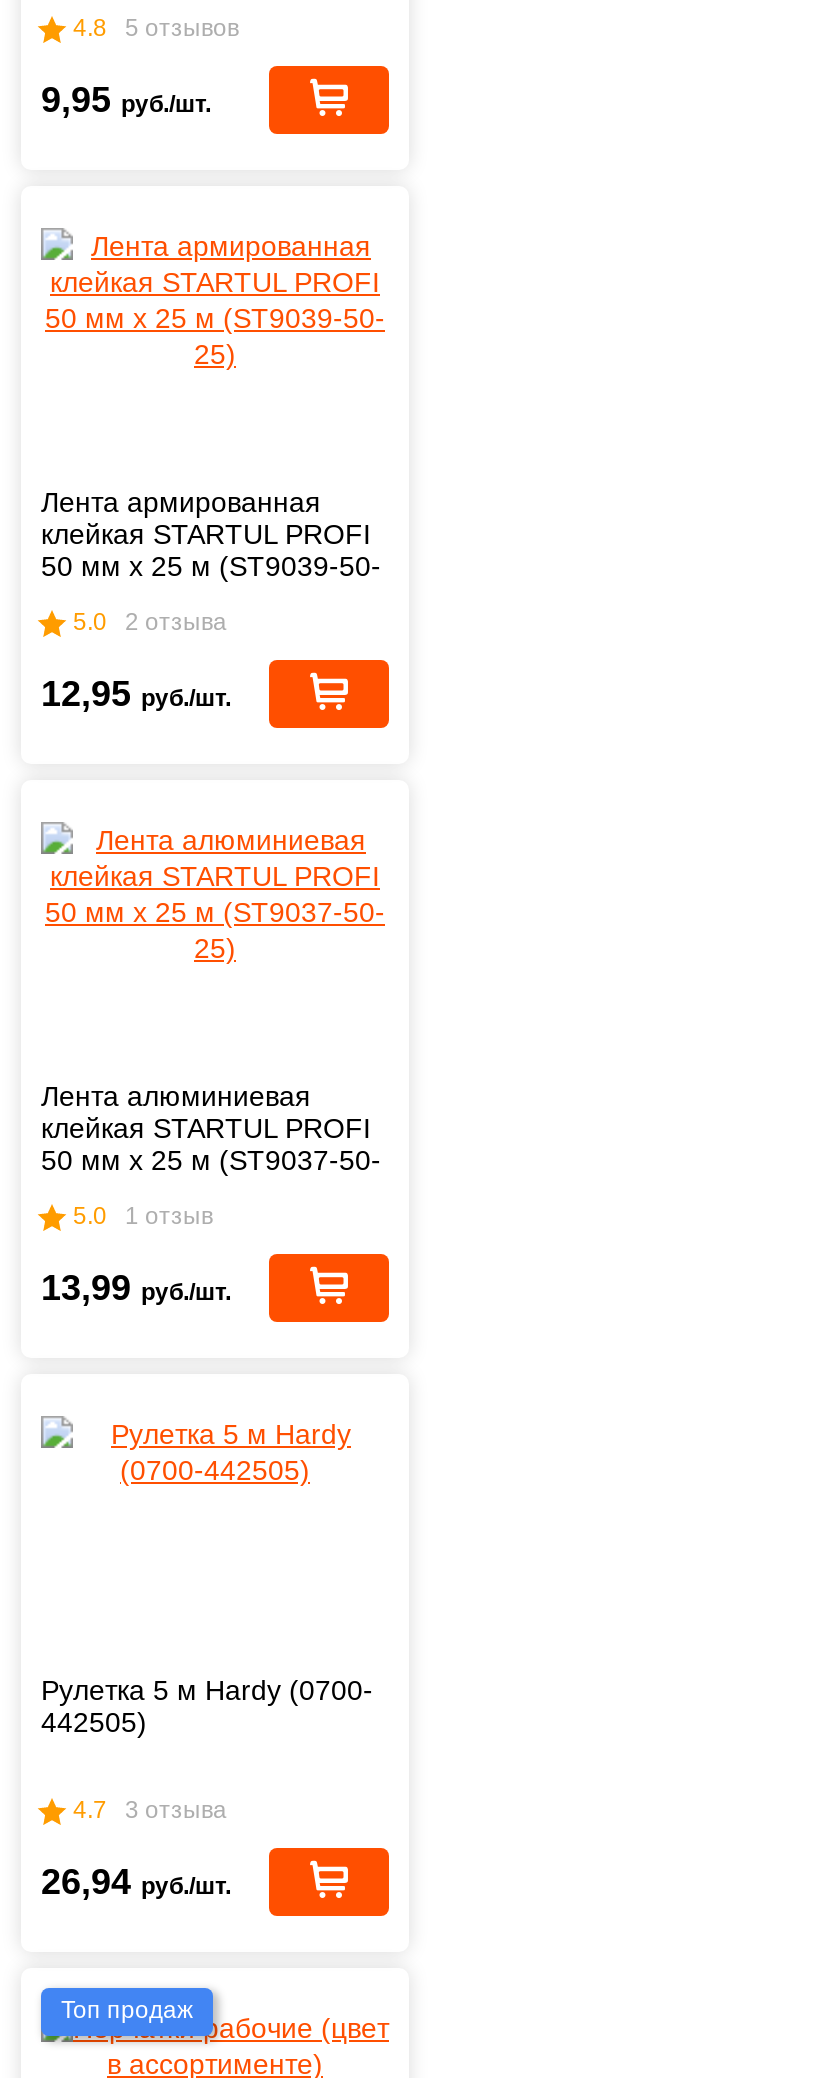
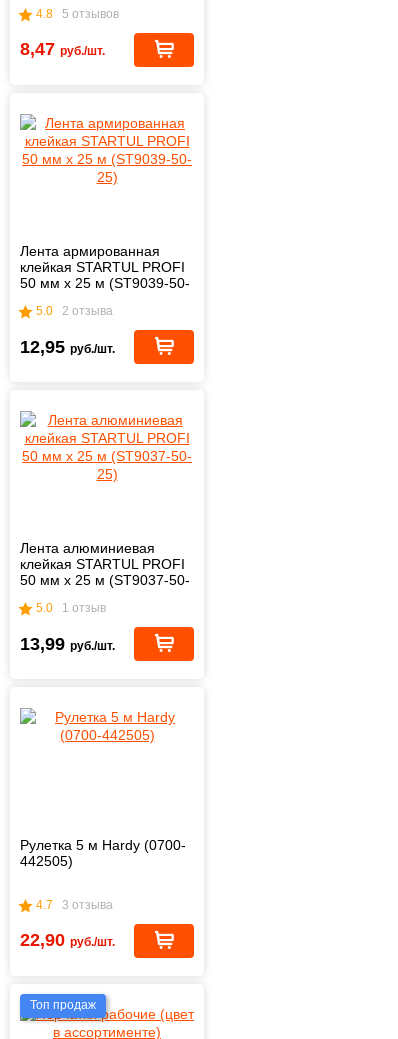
- 9,95 руб./шт.
+ 8,47 руб./шт.

- 26,94 руб./шт.
+ 22,90 руб./шт.
